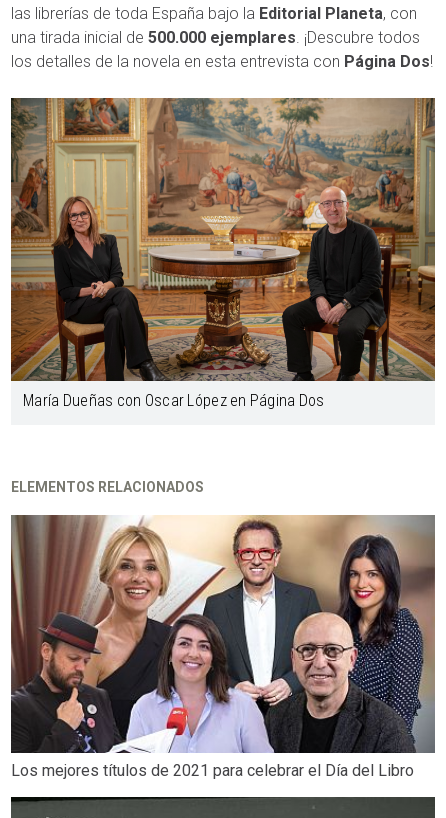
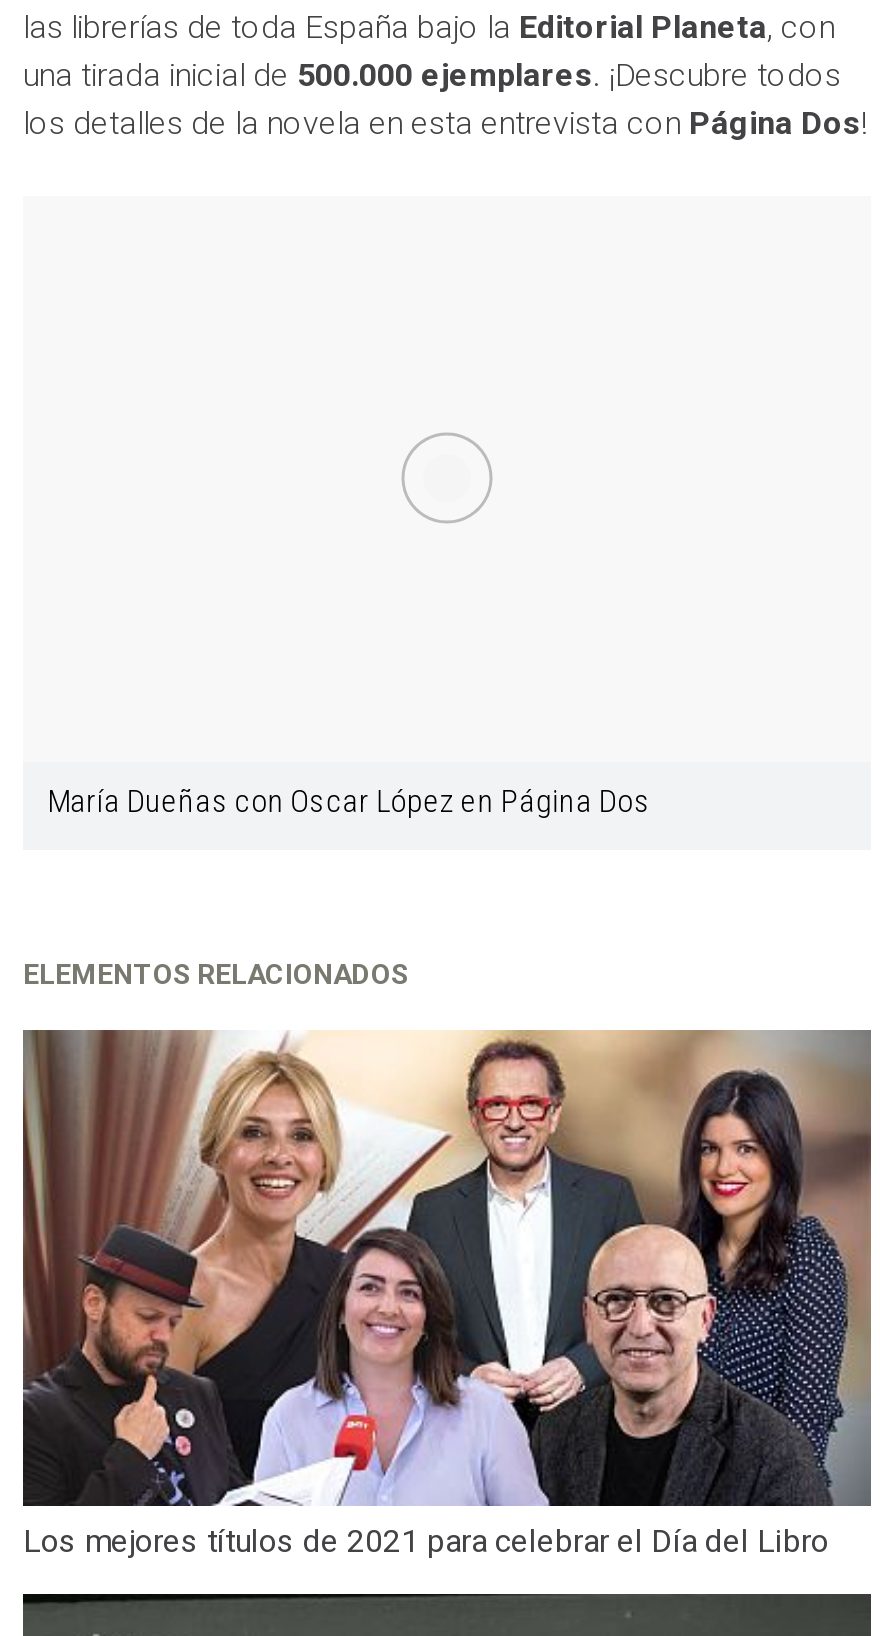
- [image]
